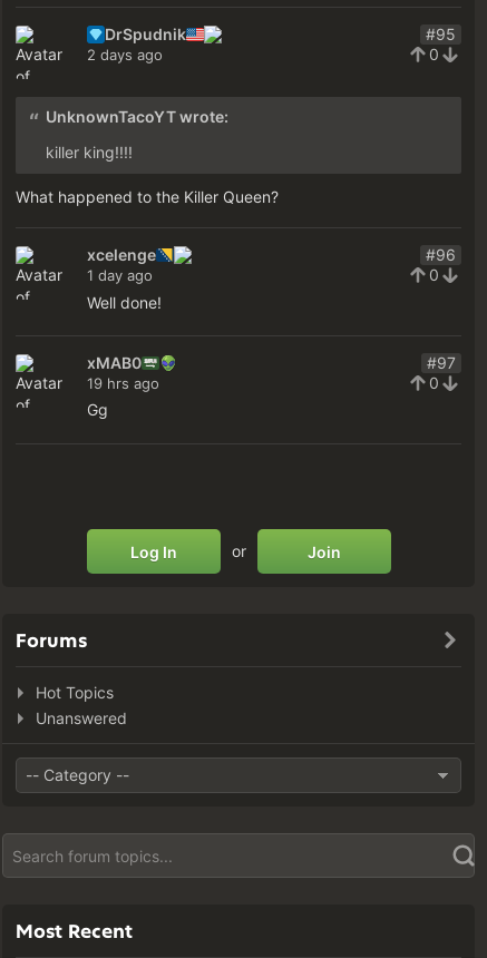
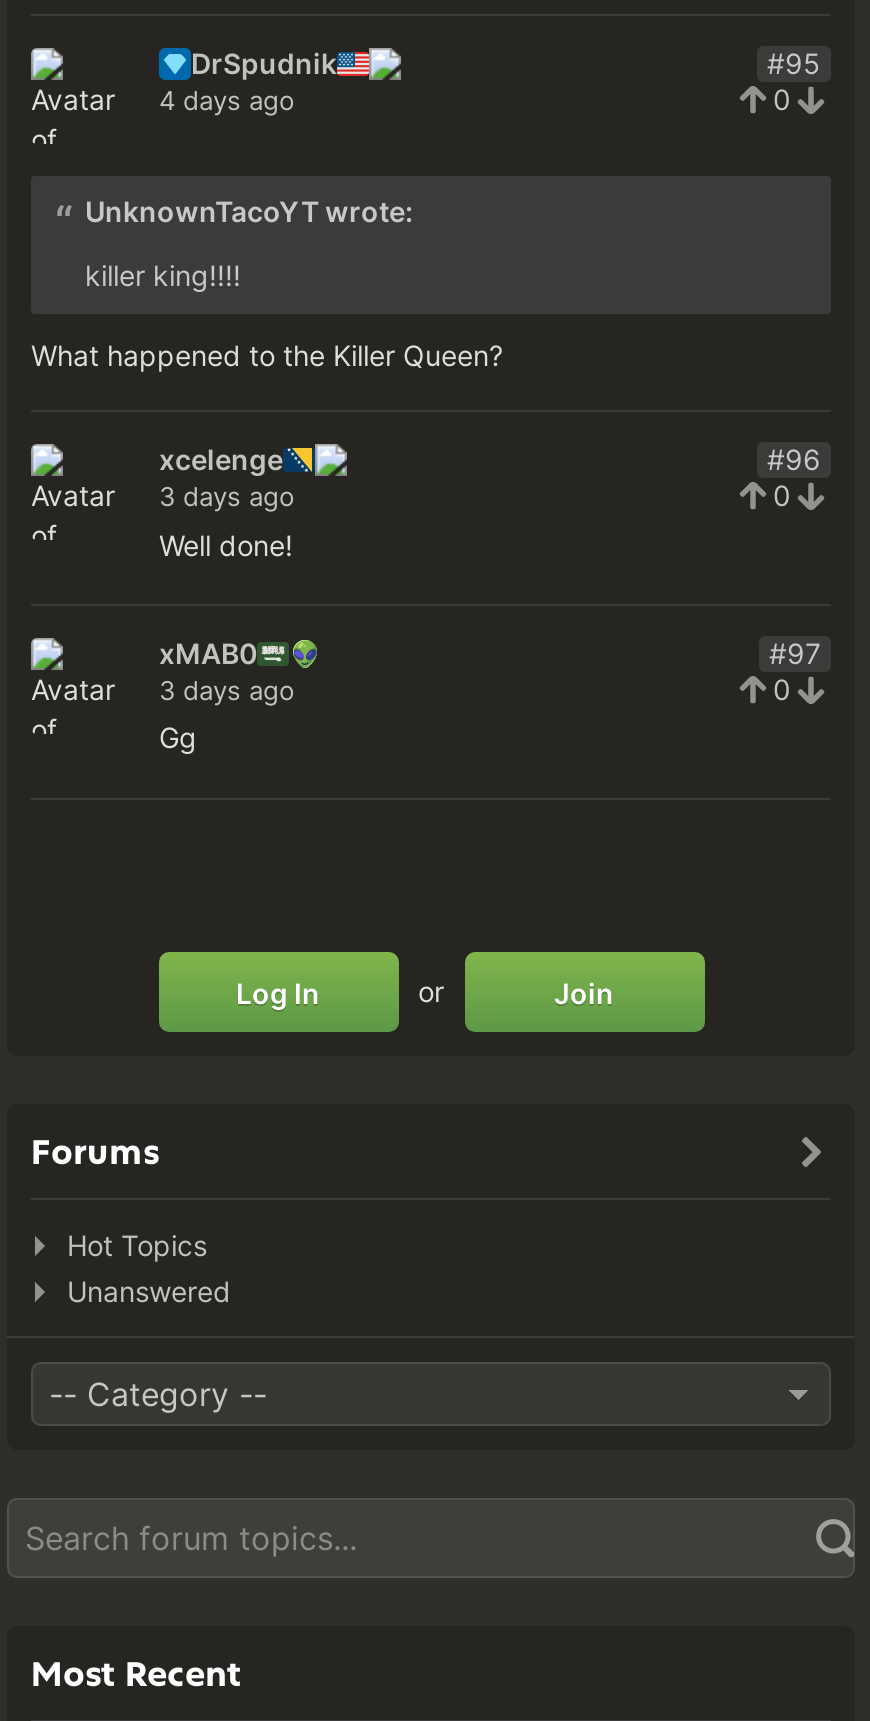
- 2 days ago
+ 4 days ago

- 1 day ago
+ 3 days ago

- 19 hrs ago
+ 3 days ago
